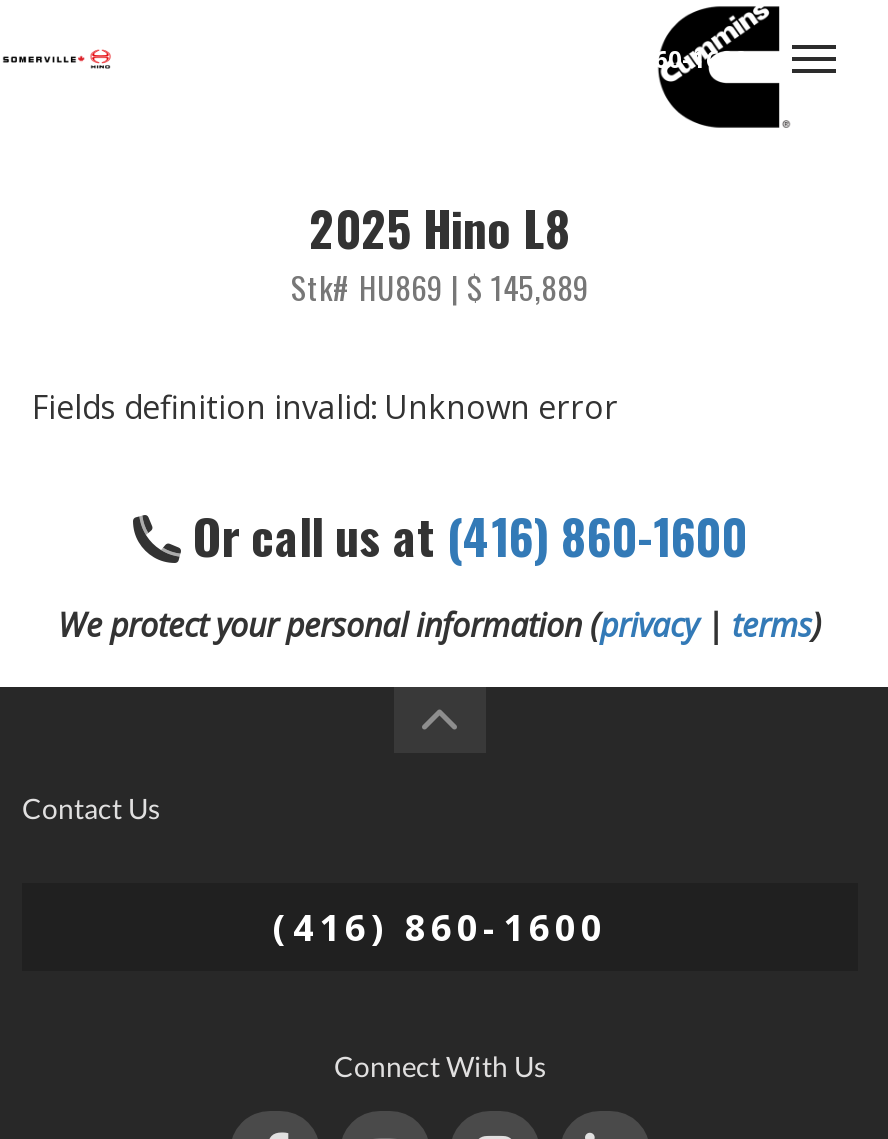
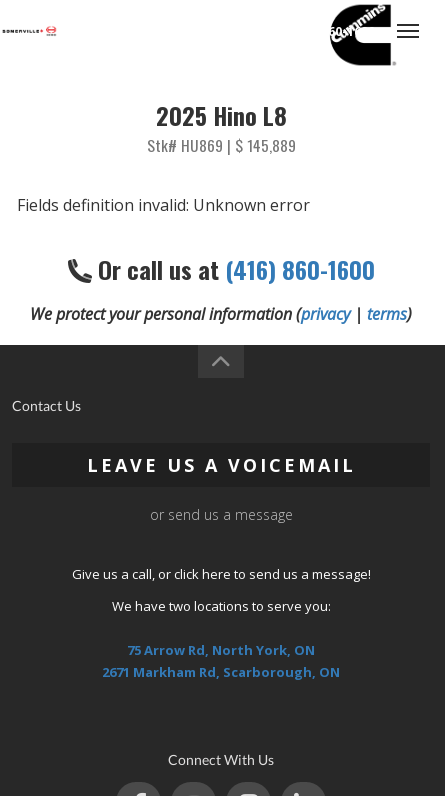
- (416) 860-1600
+ LEAVE US A VOICEMAIL
+ or send us a message
+ Give us a call, or click here to send us a message!
+ We have two locations to serve you:
+ 75 Arrow Rd, North York, ON
+ 2671 Markham Rd, Scarborough, ON
